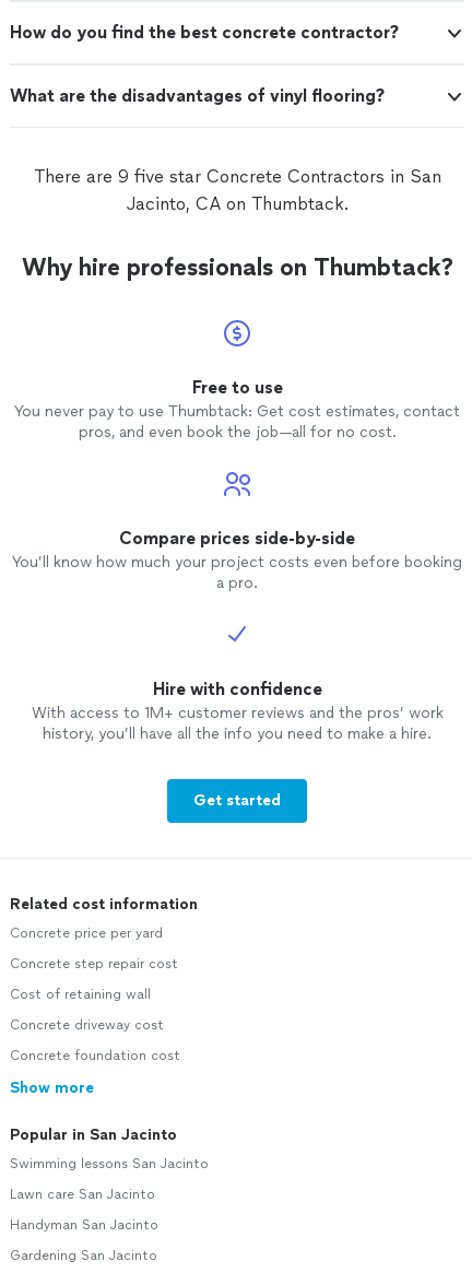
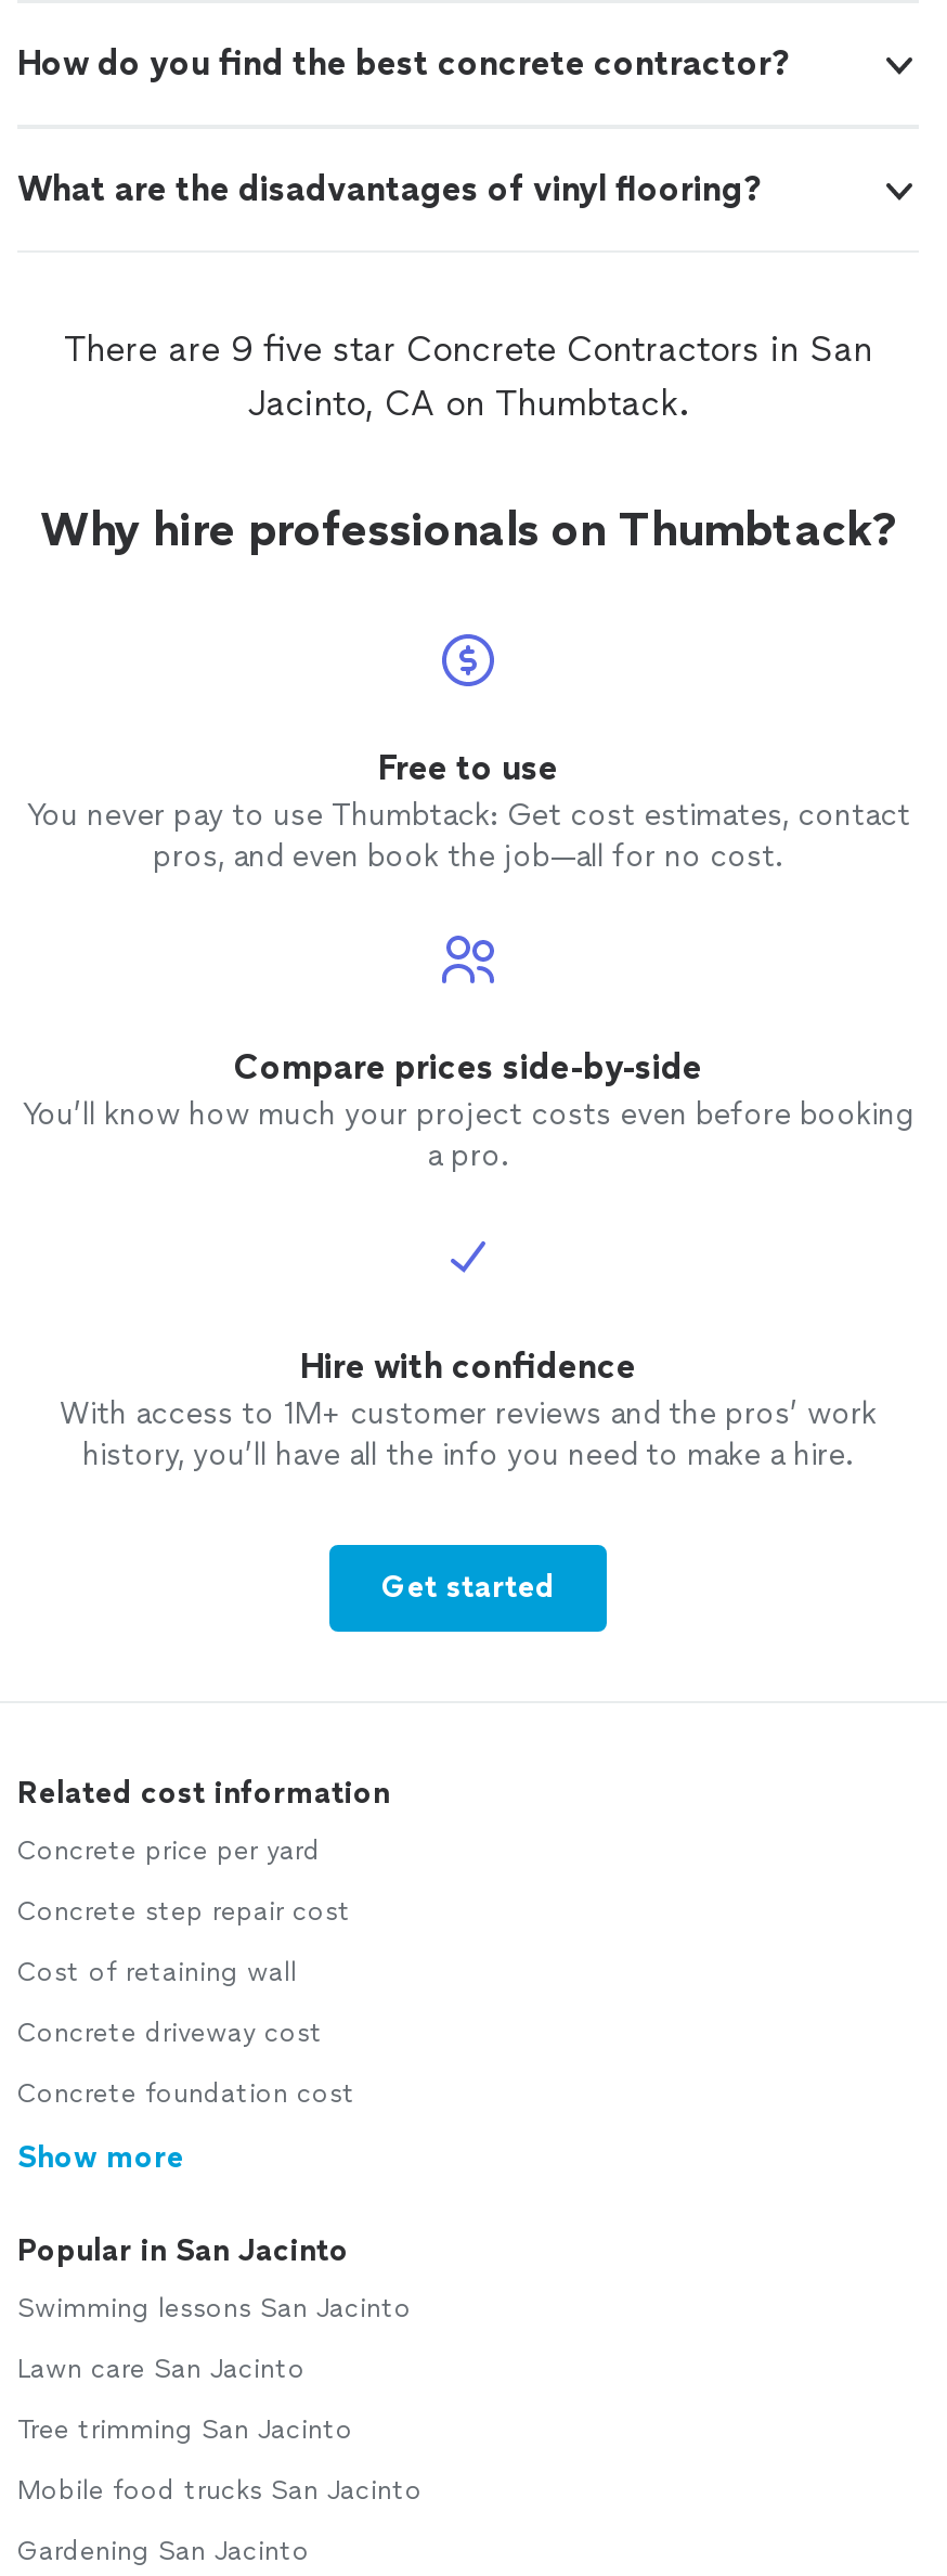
- Handyman San Jacinto
+ Tree trimming San Jacinto
+ Mobile food trucks San Jacinto
